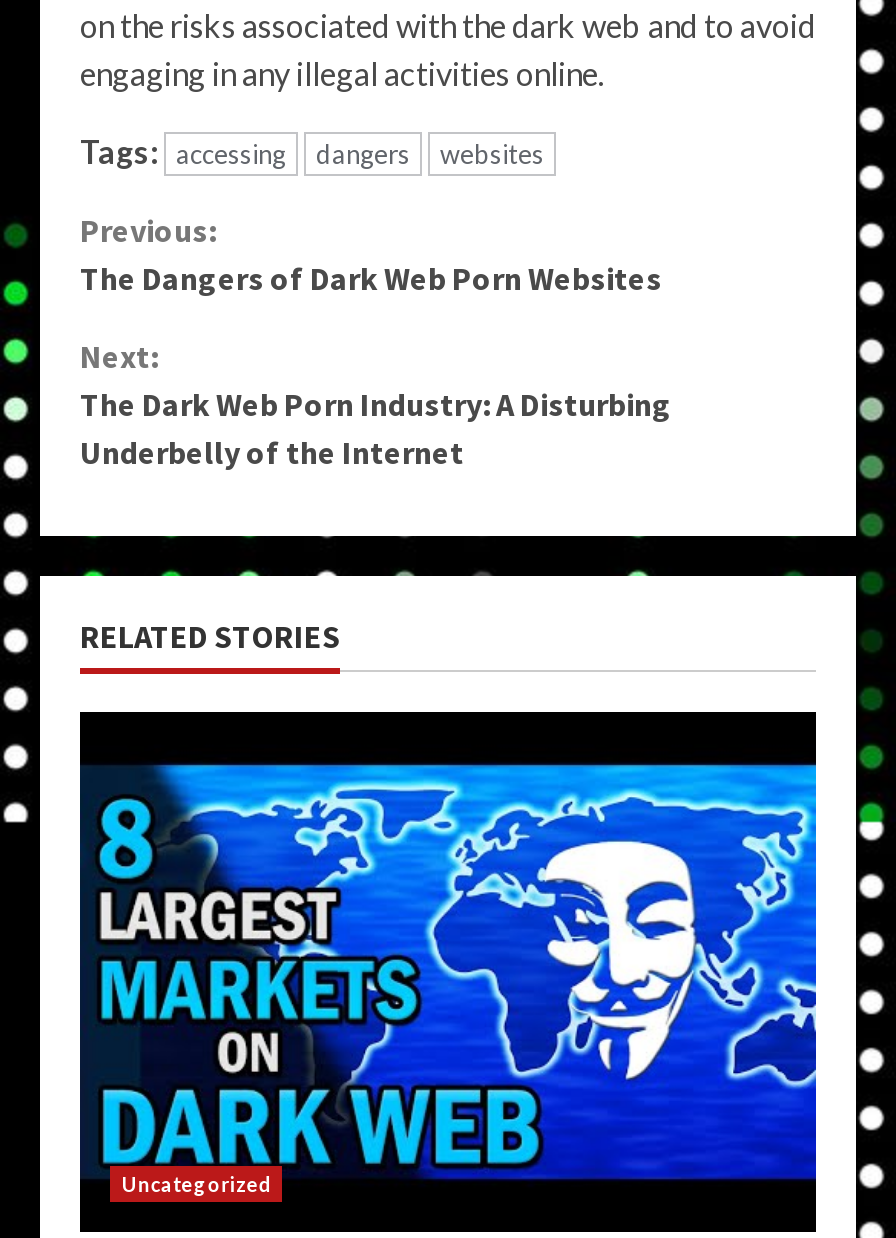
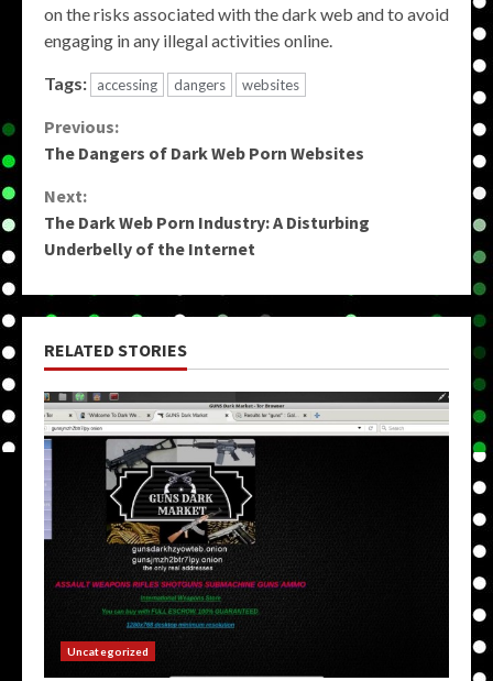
- [image]
+ [image]
